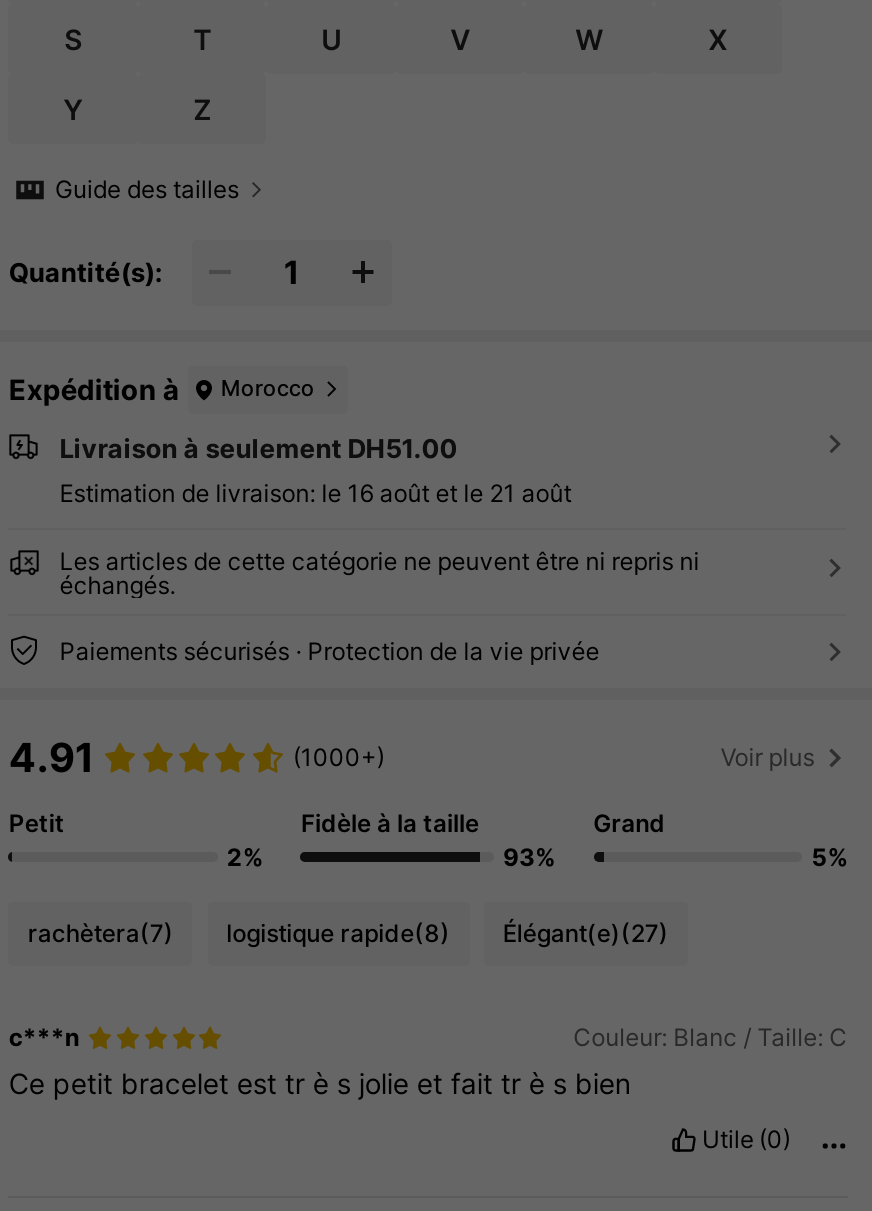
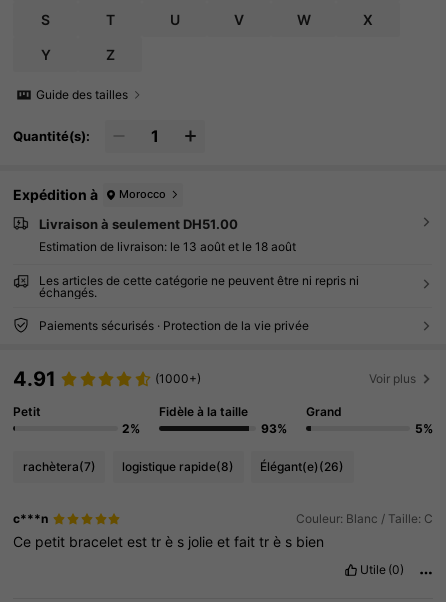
- Estimation de livraison: le 16 août et le 21 août
+ Estimation de livraison: le 13 août et le 18 août

- rachètera(7) logistique rapide(8) Élégant(e) (27)
+ rachètera(7) logistique rapide(8) Élégant(e) (26)
